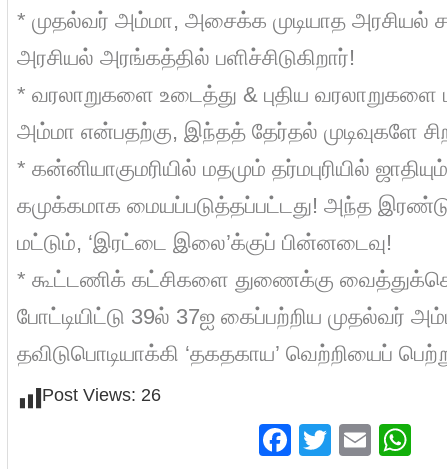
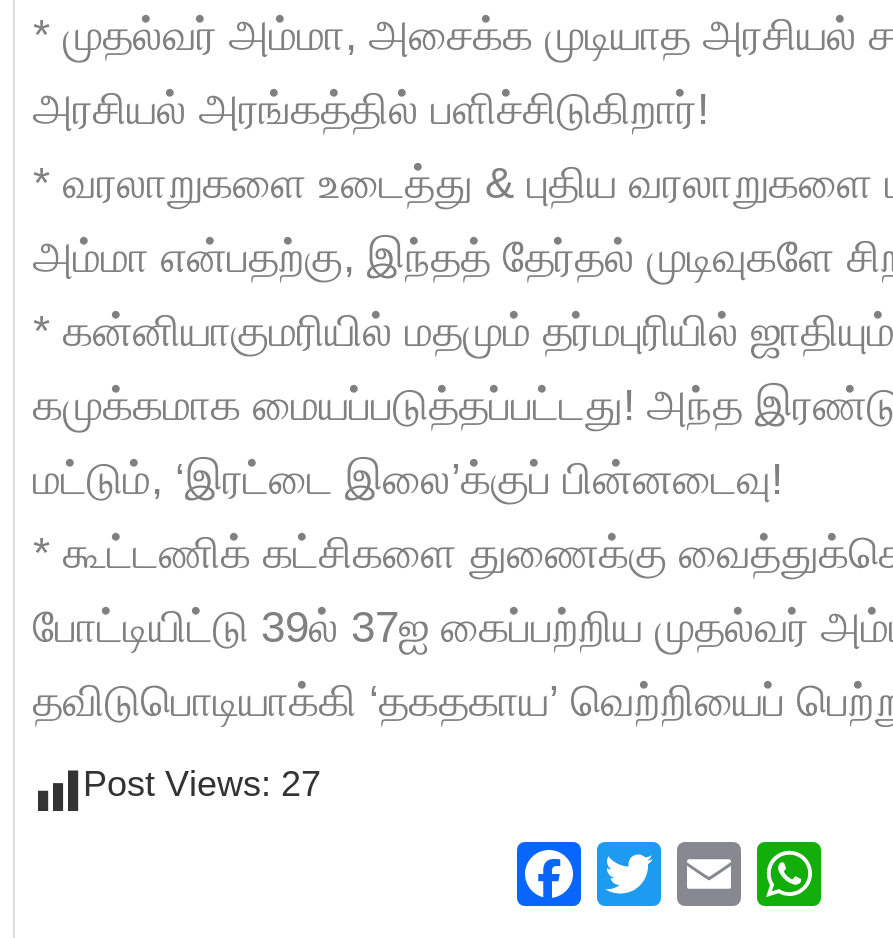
- Post Views: 26
+ Post Views: 27
